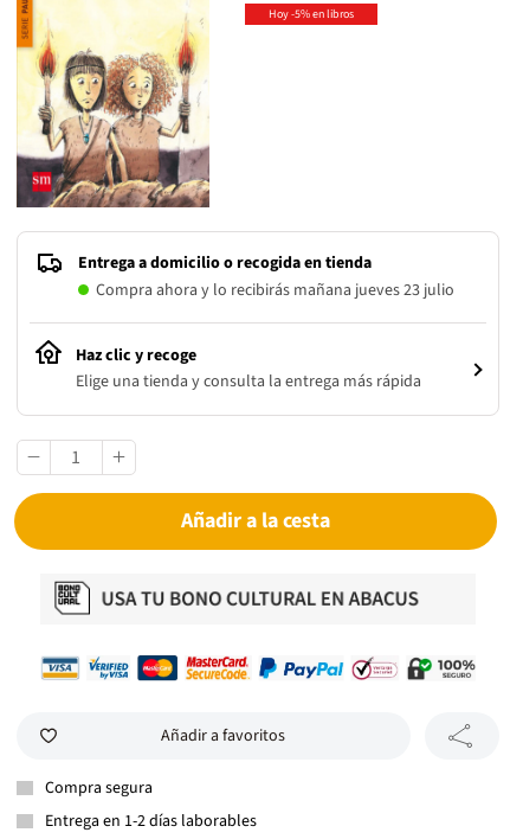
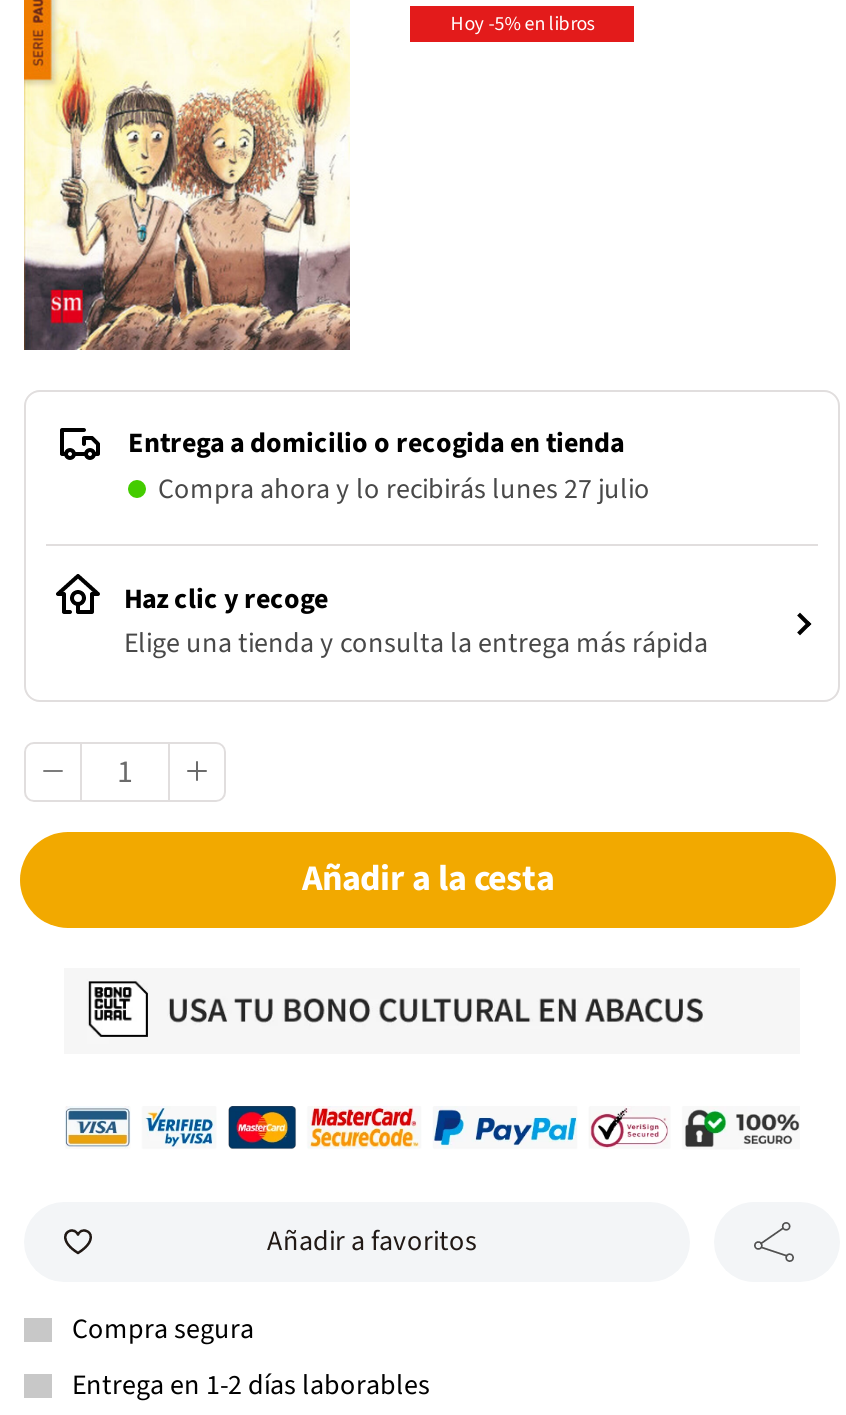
- Compra ahora y lo recibirás mañana jueves 23 julio
+ Compra ahora y lo recibirás lunes 27 julio
